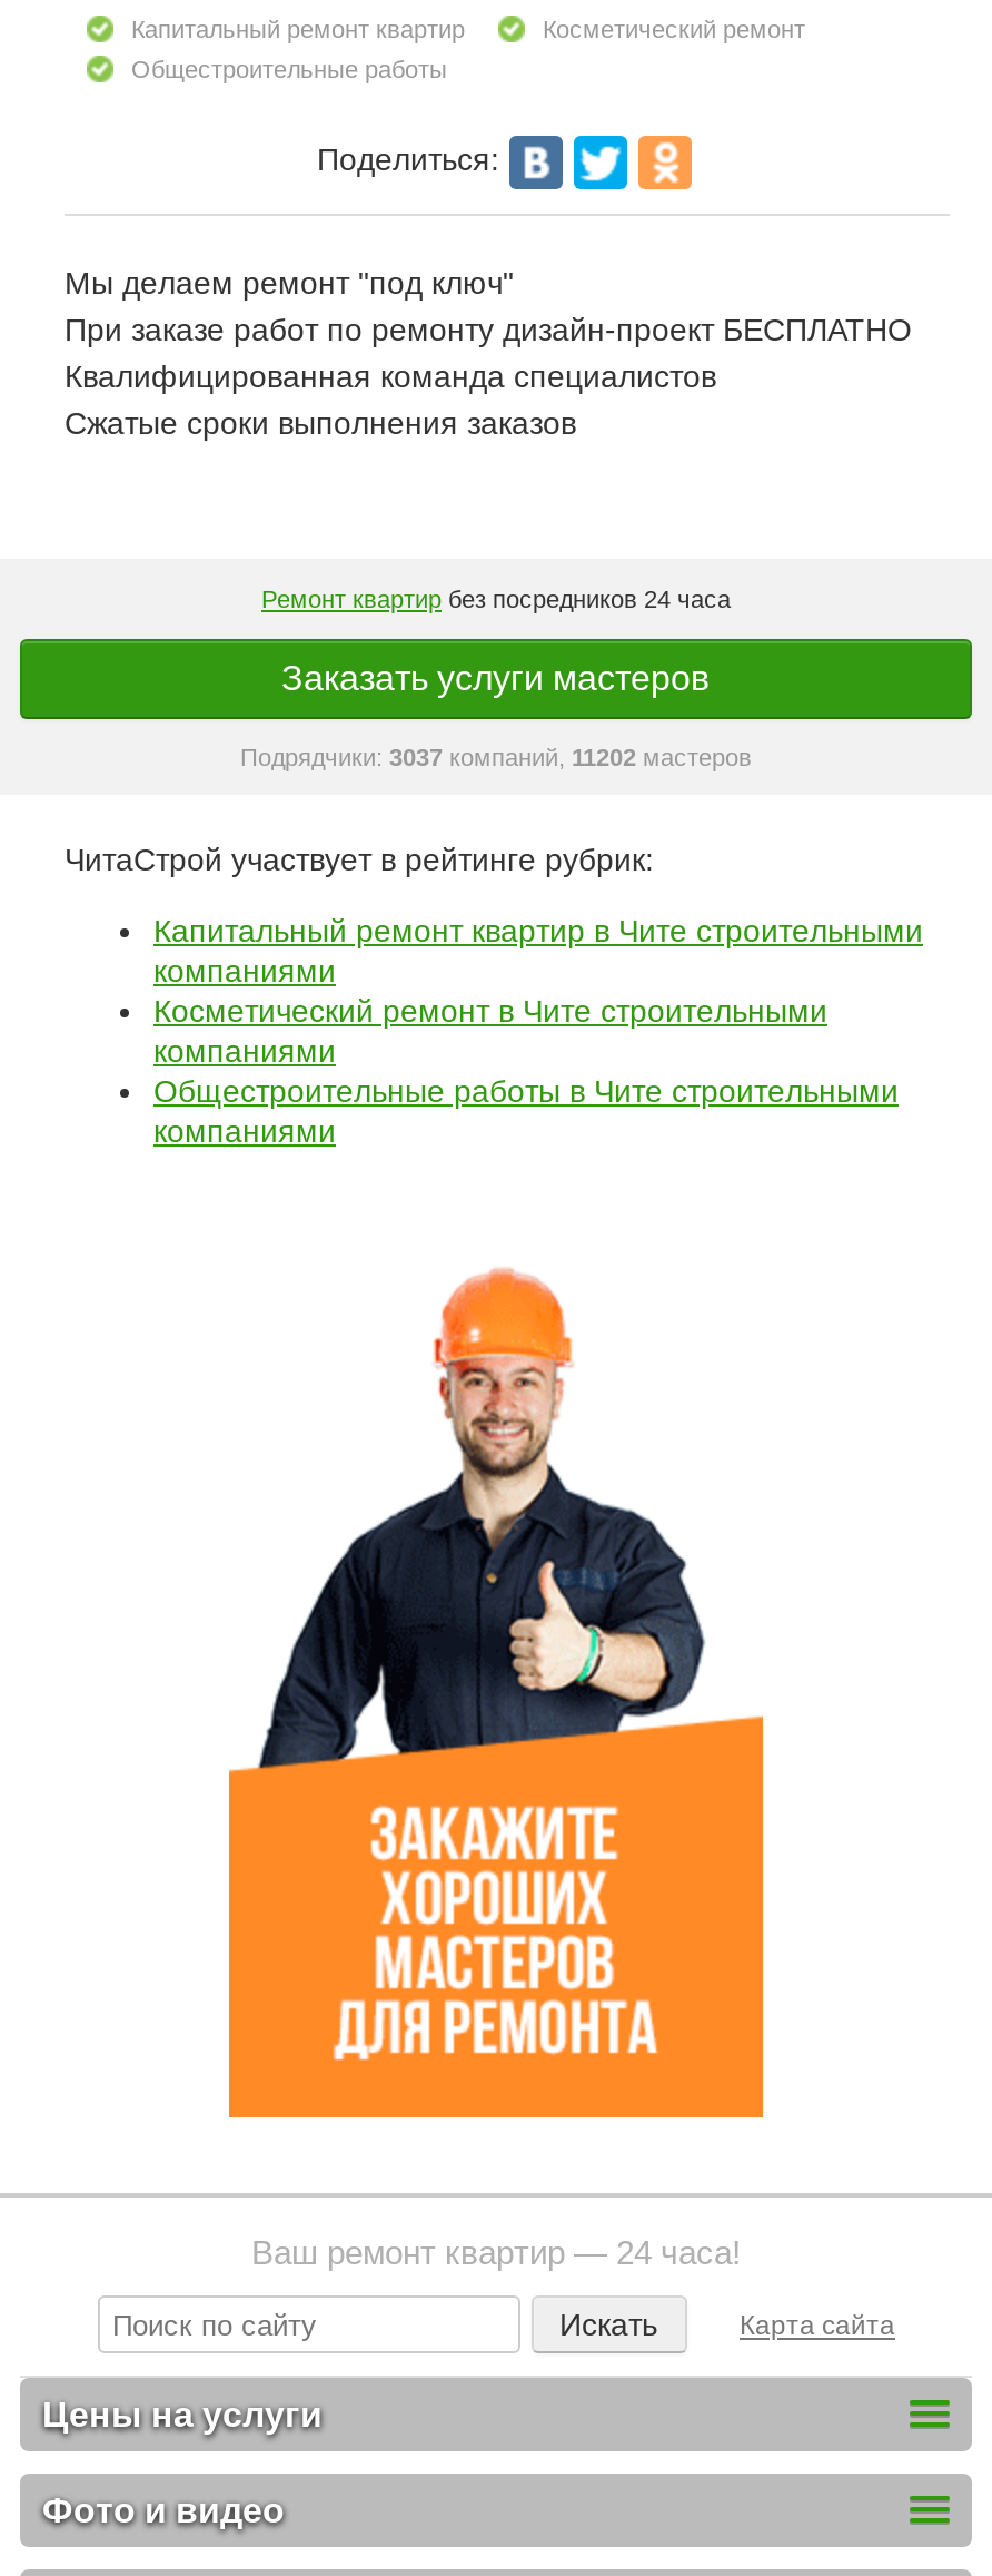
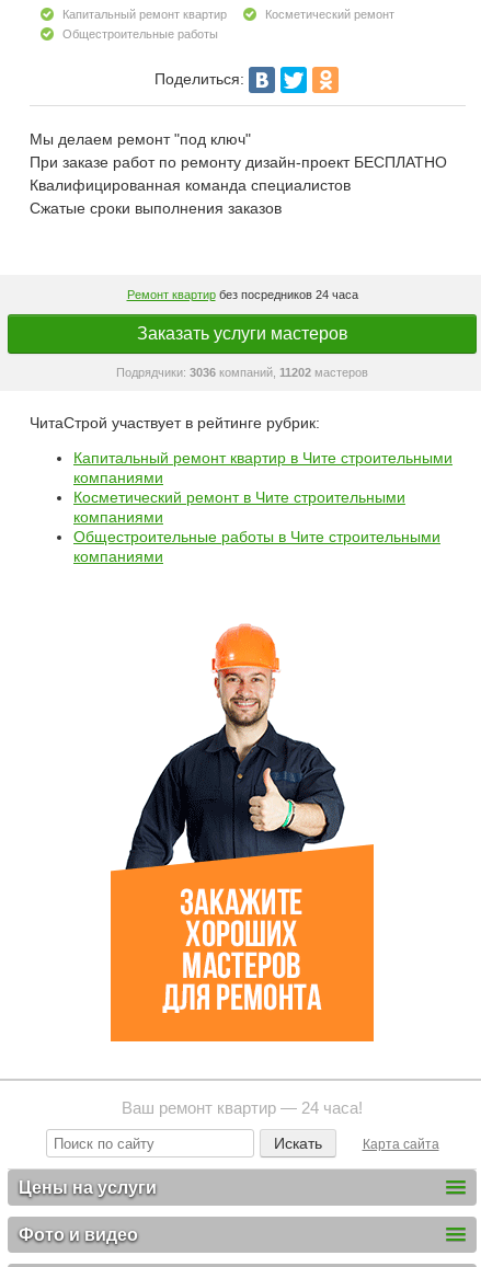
- Подрядчики: 3037 компаний, 11202 мастеров
+ Подрядчики: 3036 компаний, 11202 мастеров
